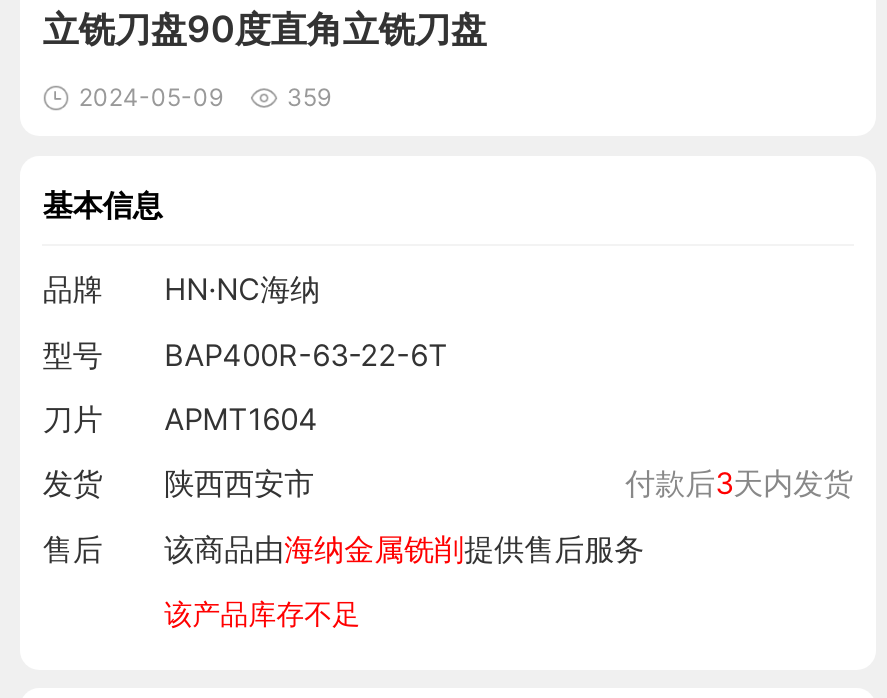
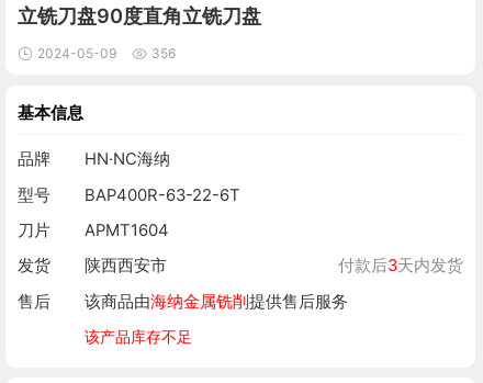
- 359
+ 356
